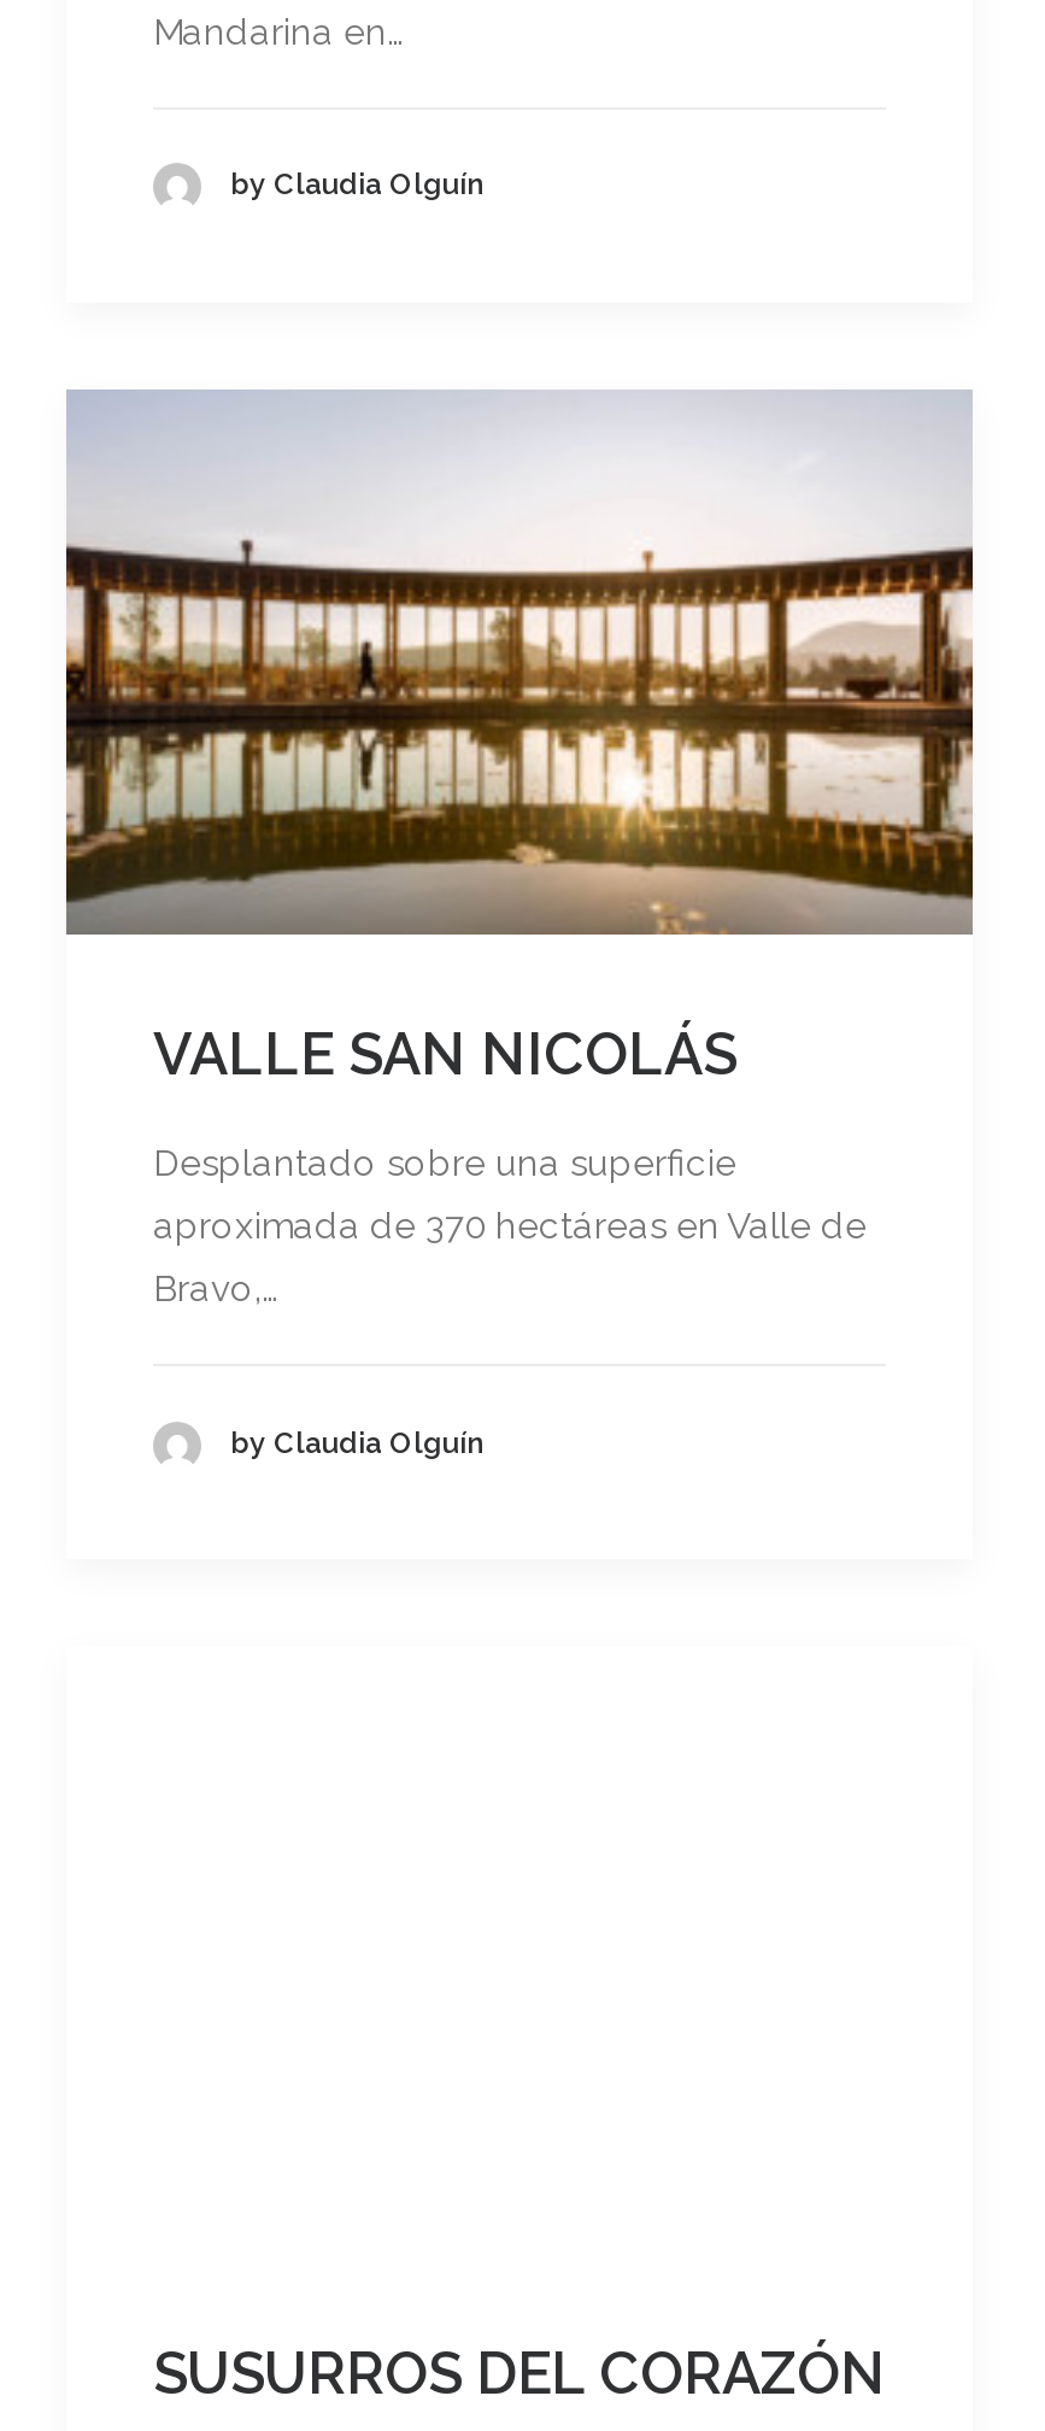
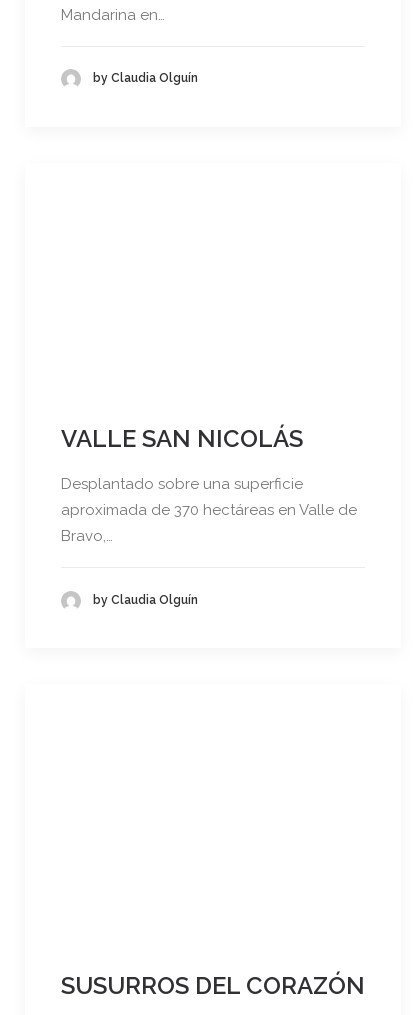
- [image]
